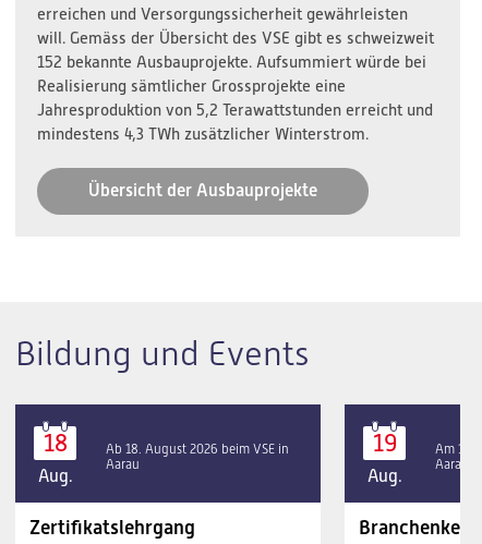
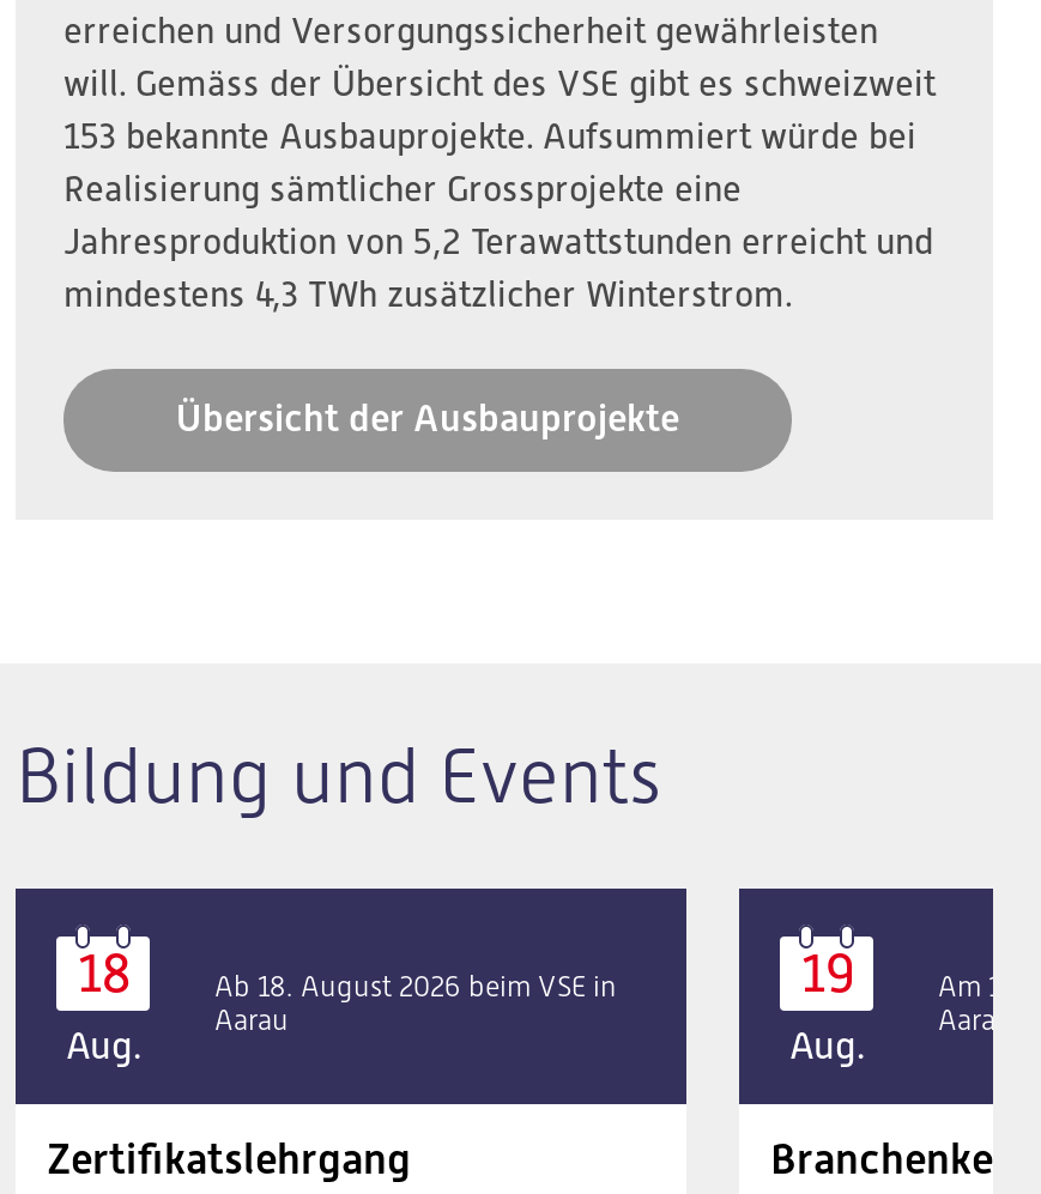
- 152 bekannte Ausbauprojekte. Aufsummiert würde bei
+ 153 bekannte Ausbauprojekte. Aufsummiert würde bei
